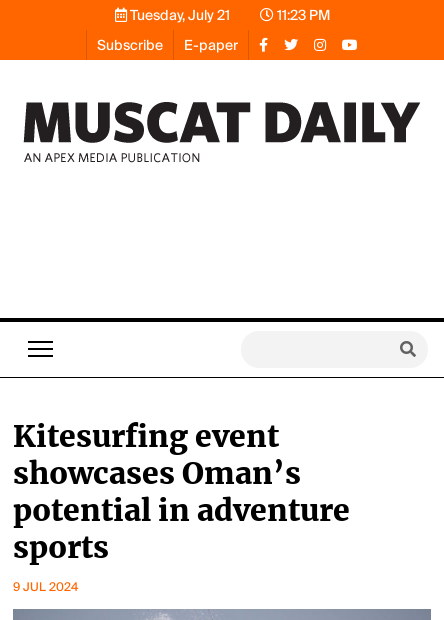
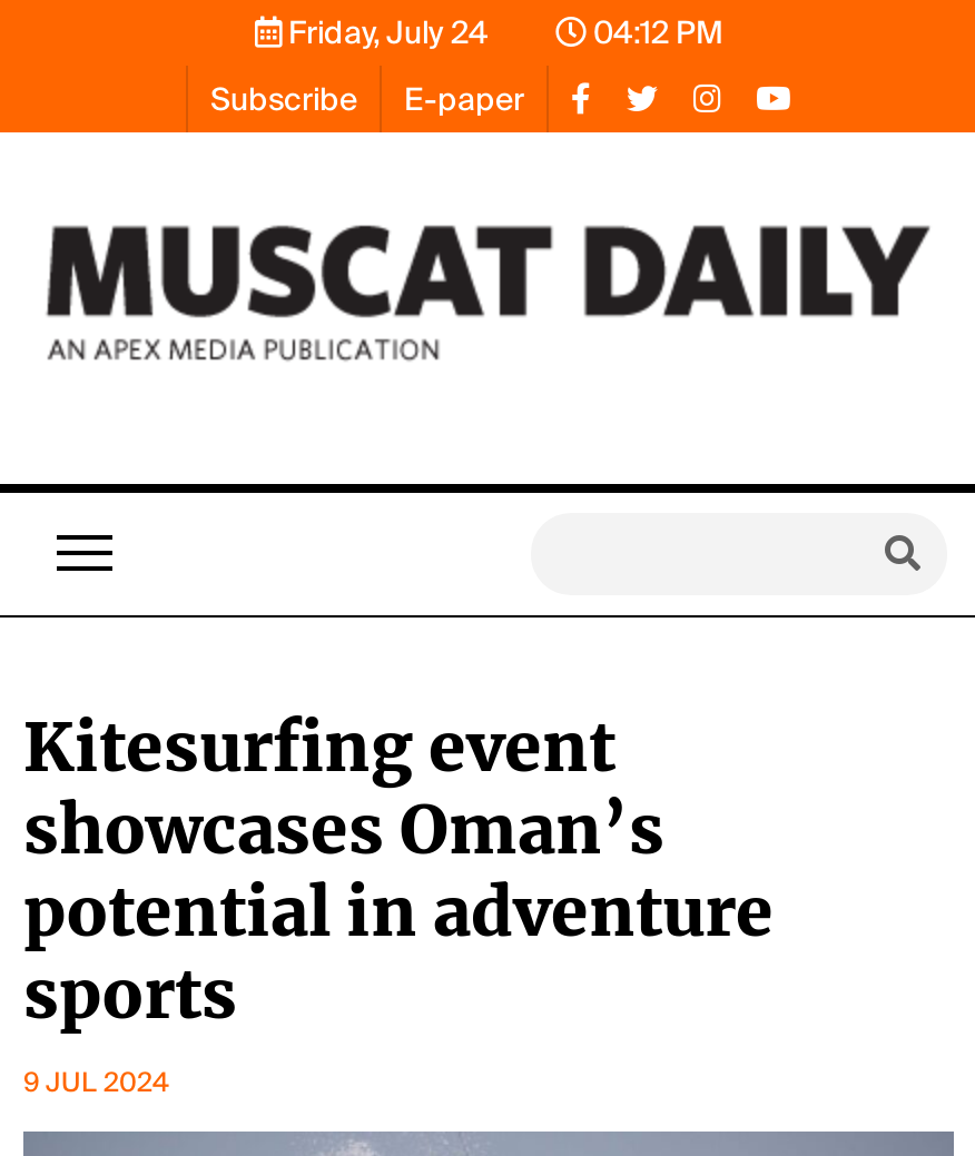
- Tuesday, July 21
+ Friday, July 24

- 11:23 PM
+ 04:12 PM
